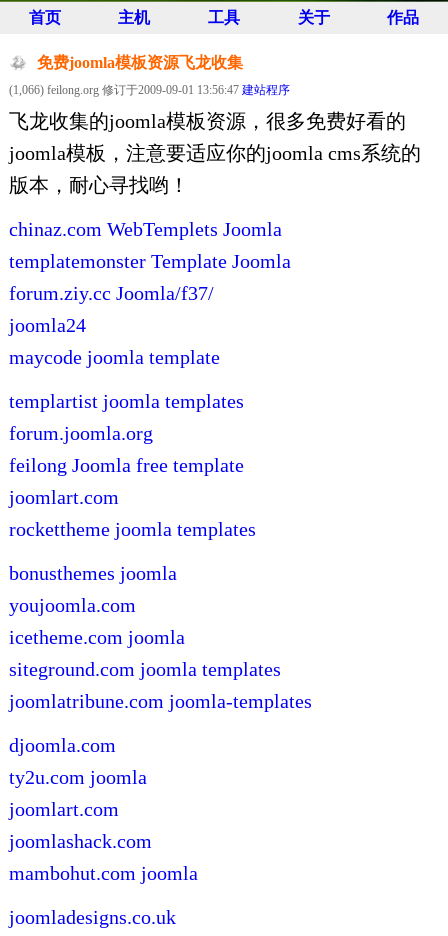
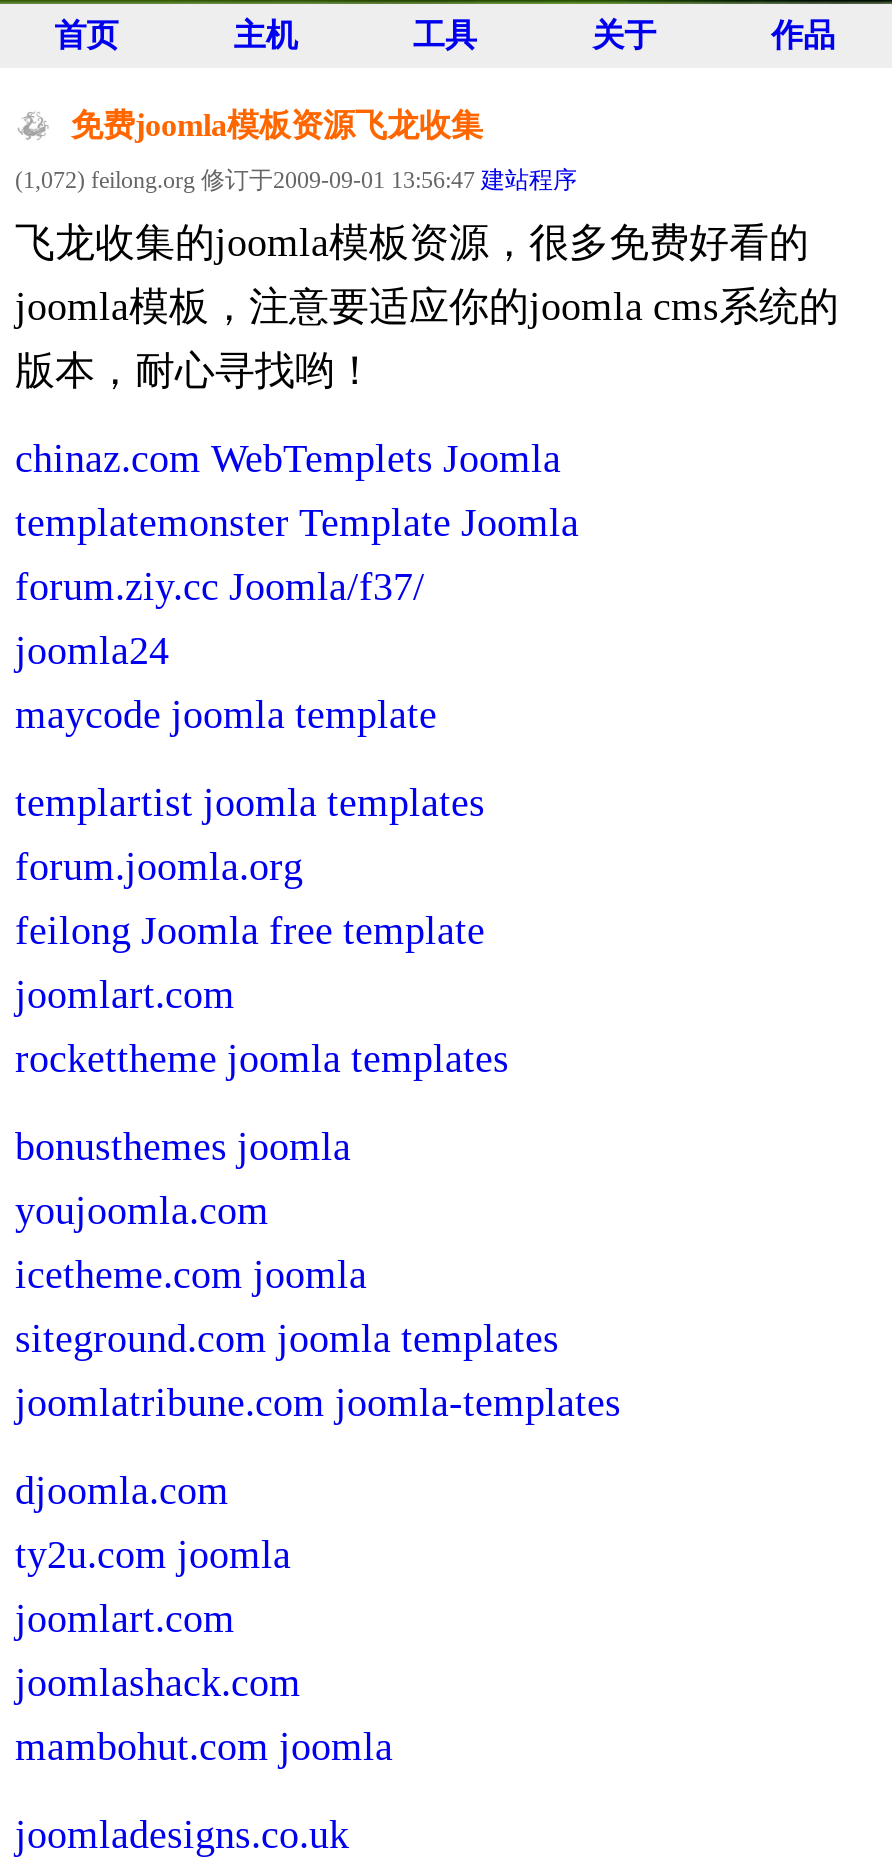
- (1,066) feilong.org 修订于2009-09-01 13:56:47建站程序
+ (1,072) feilong.org 修订于2009-09-01 13:56:47建站程序
